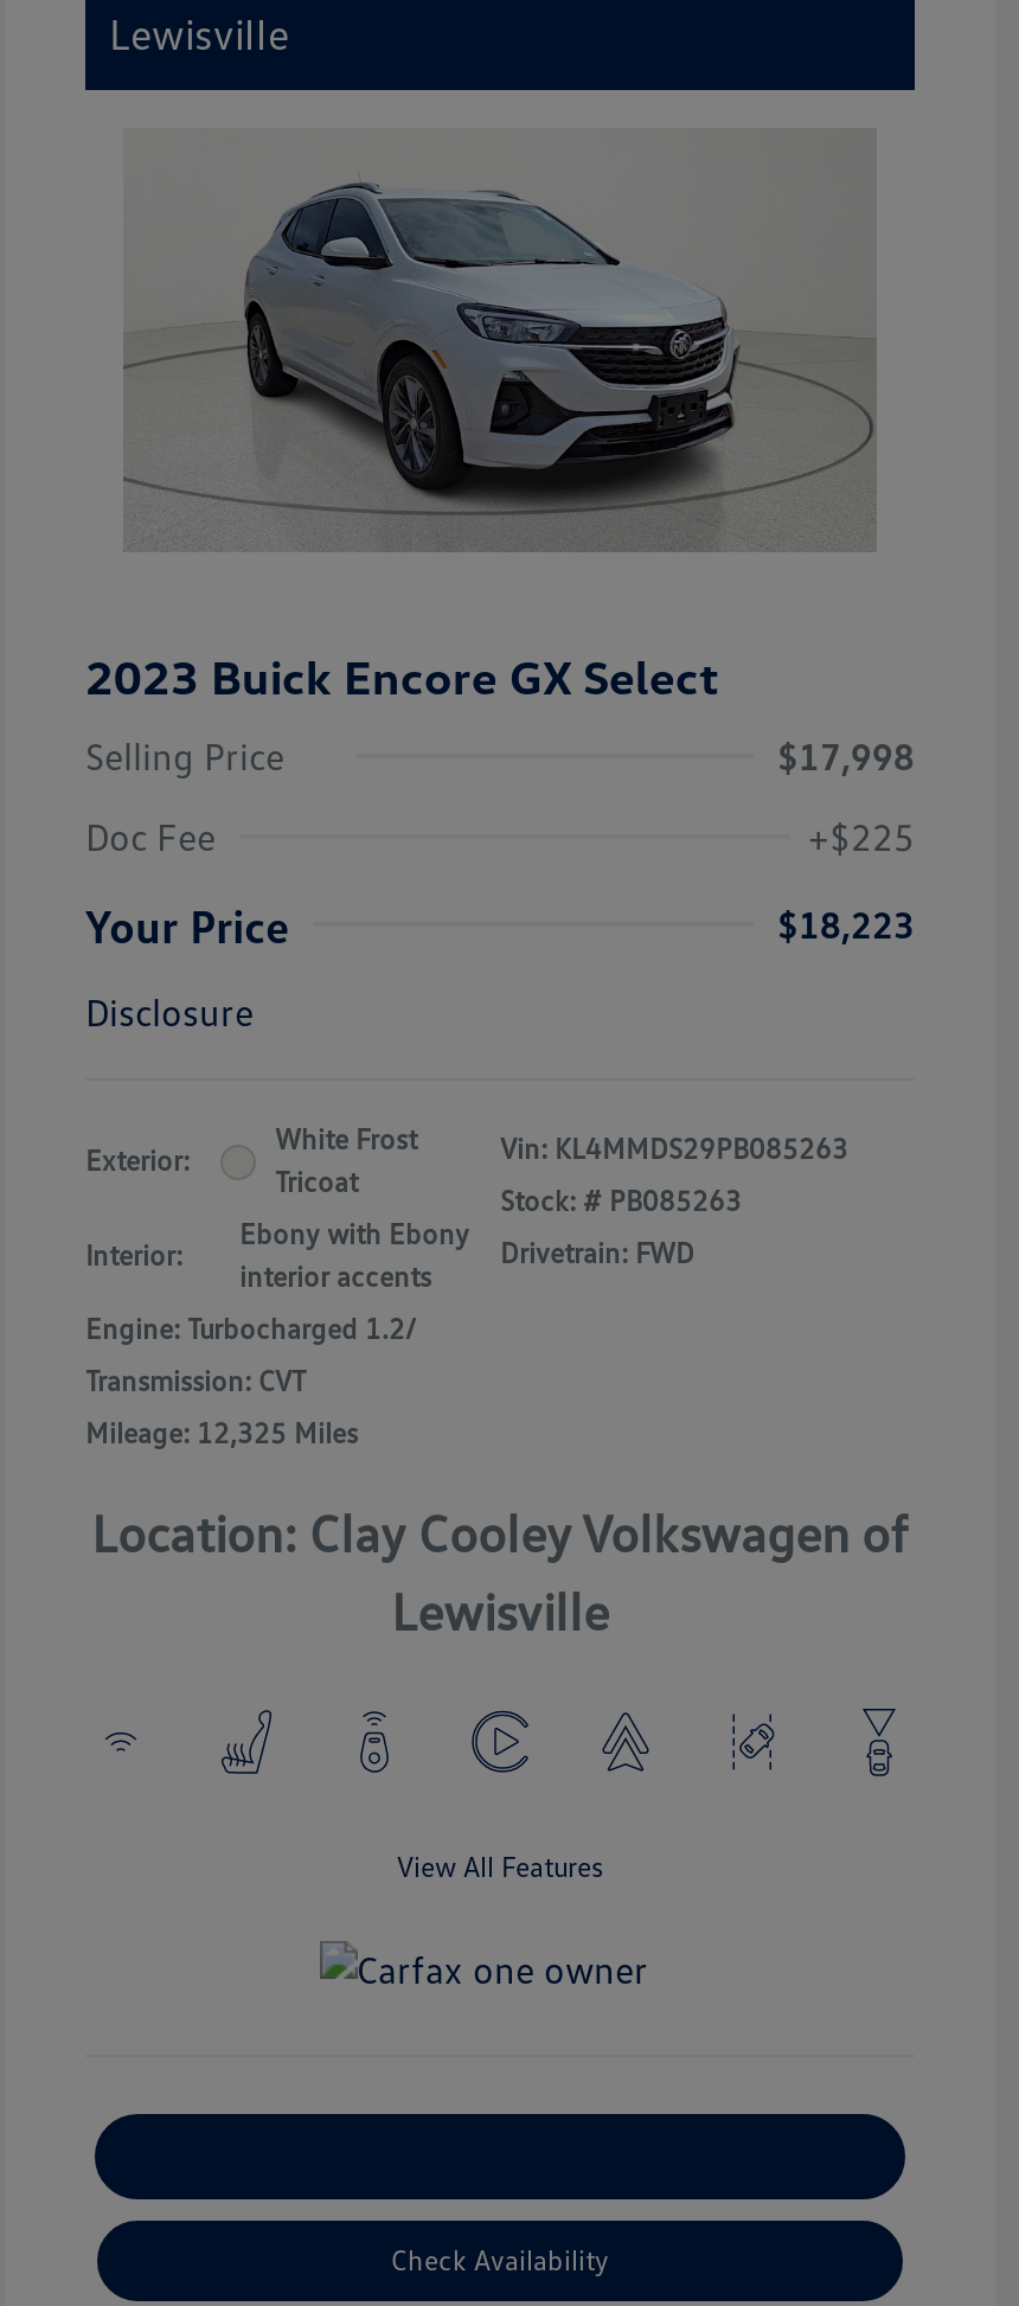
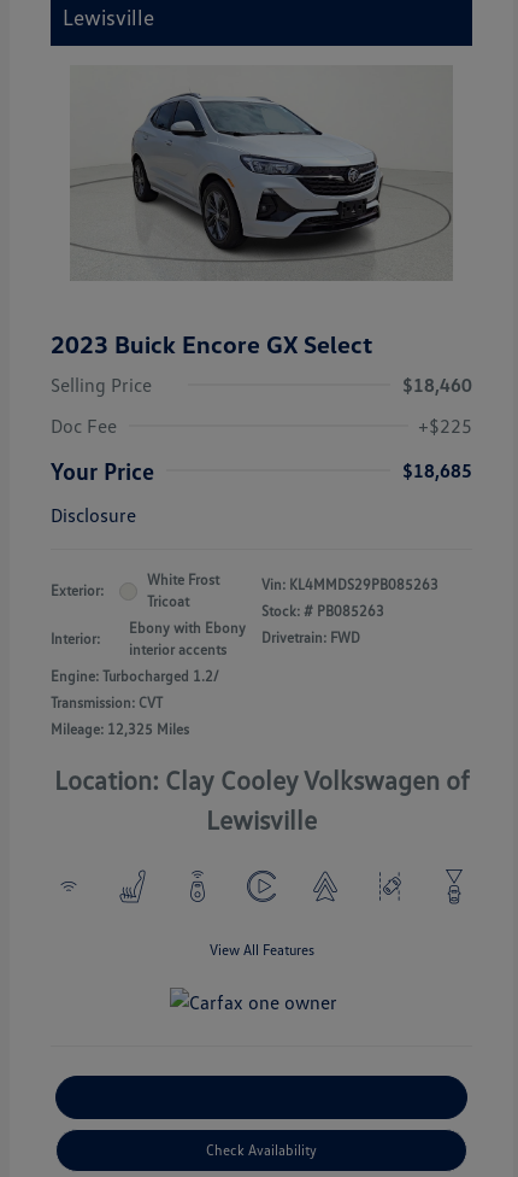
- $17,998
+ $18,460

- $18,223
+ $18,685
